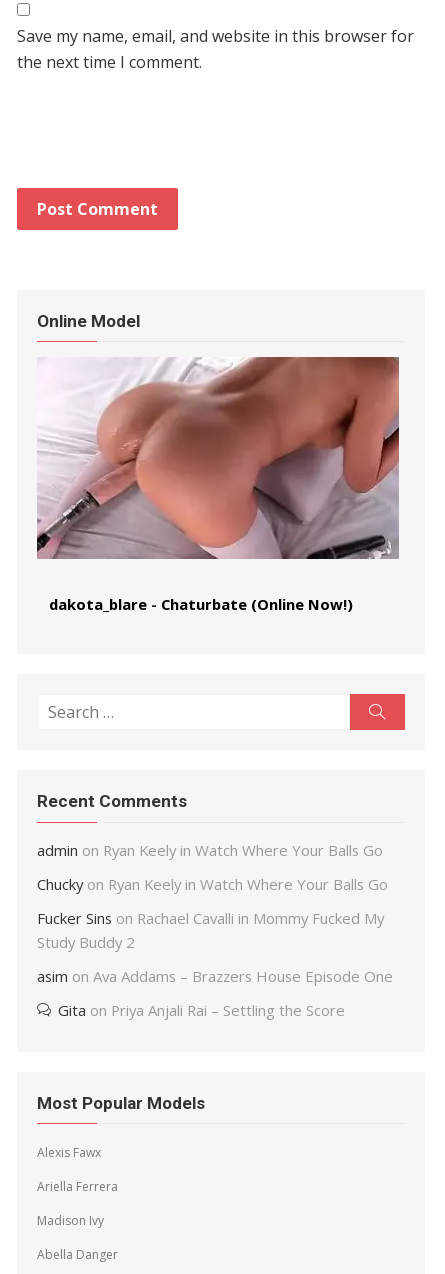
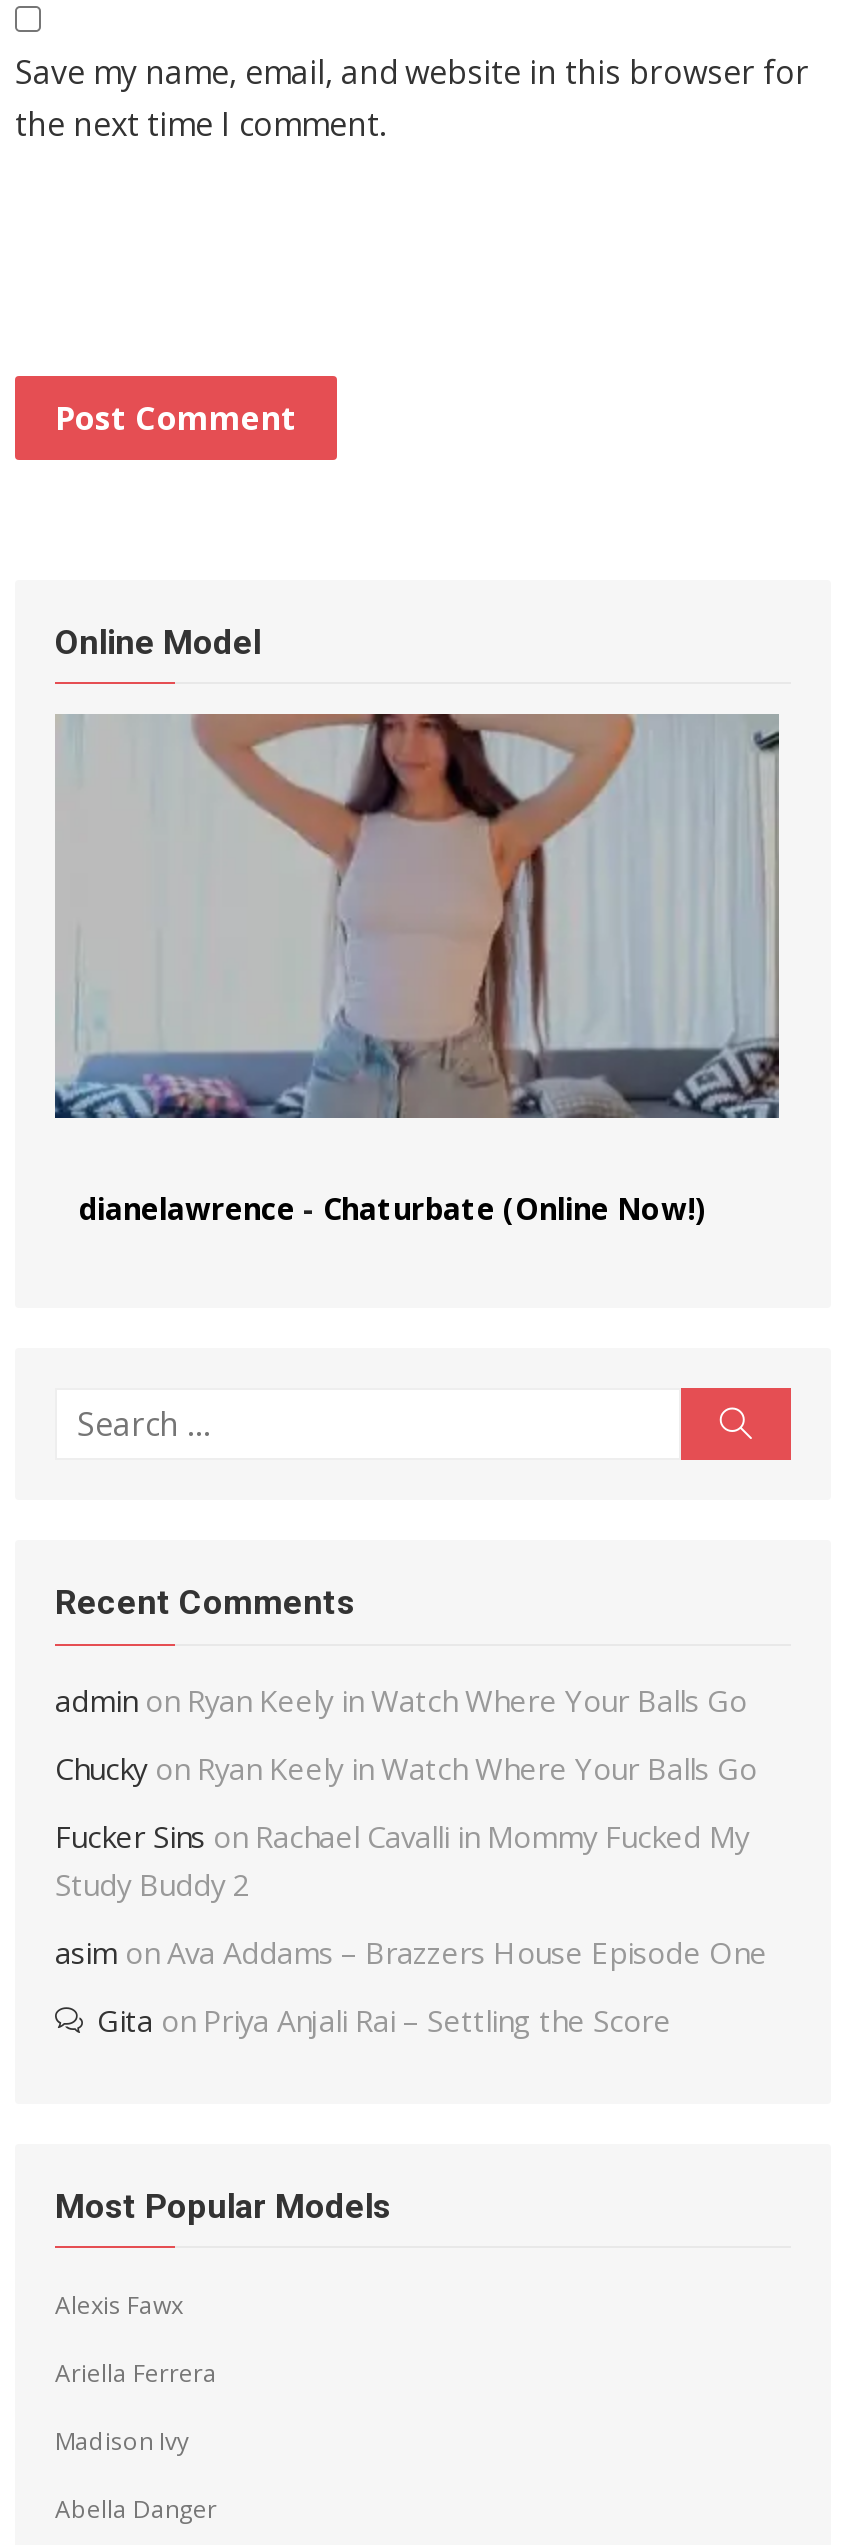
- [image]
- dakota_blare - Chaturbate (Online Now!)
+ [image]
+ dianelawrence - Chaturbate (Online Now!)
